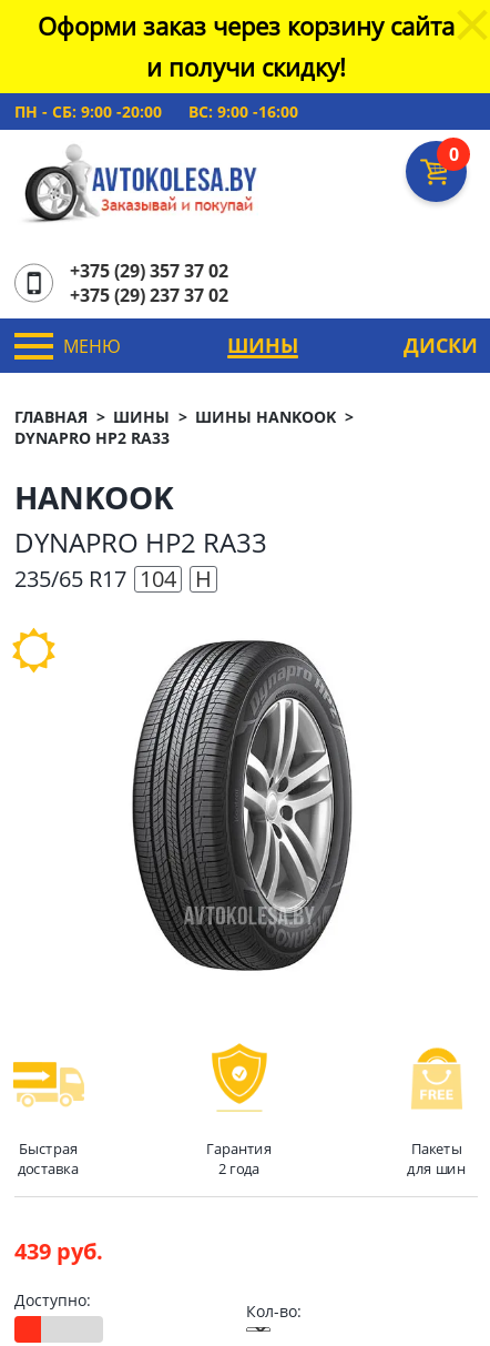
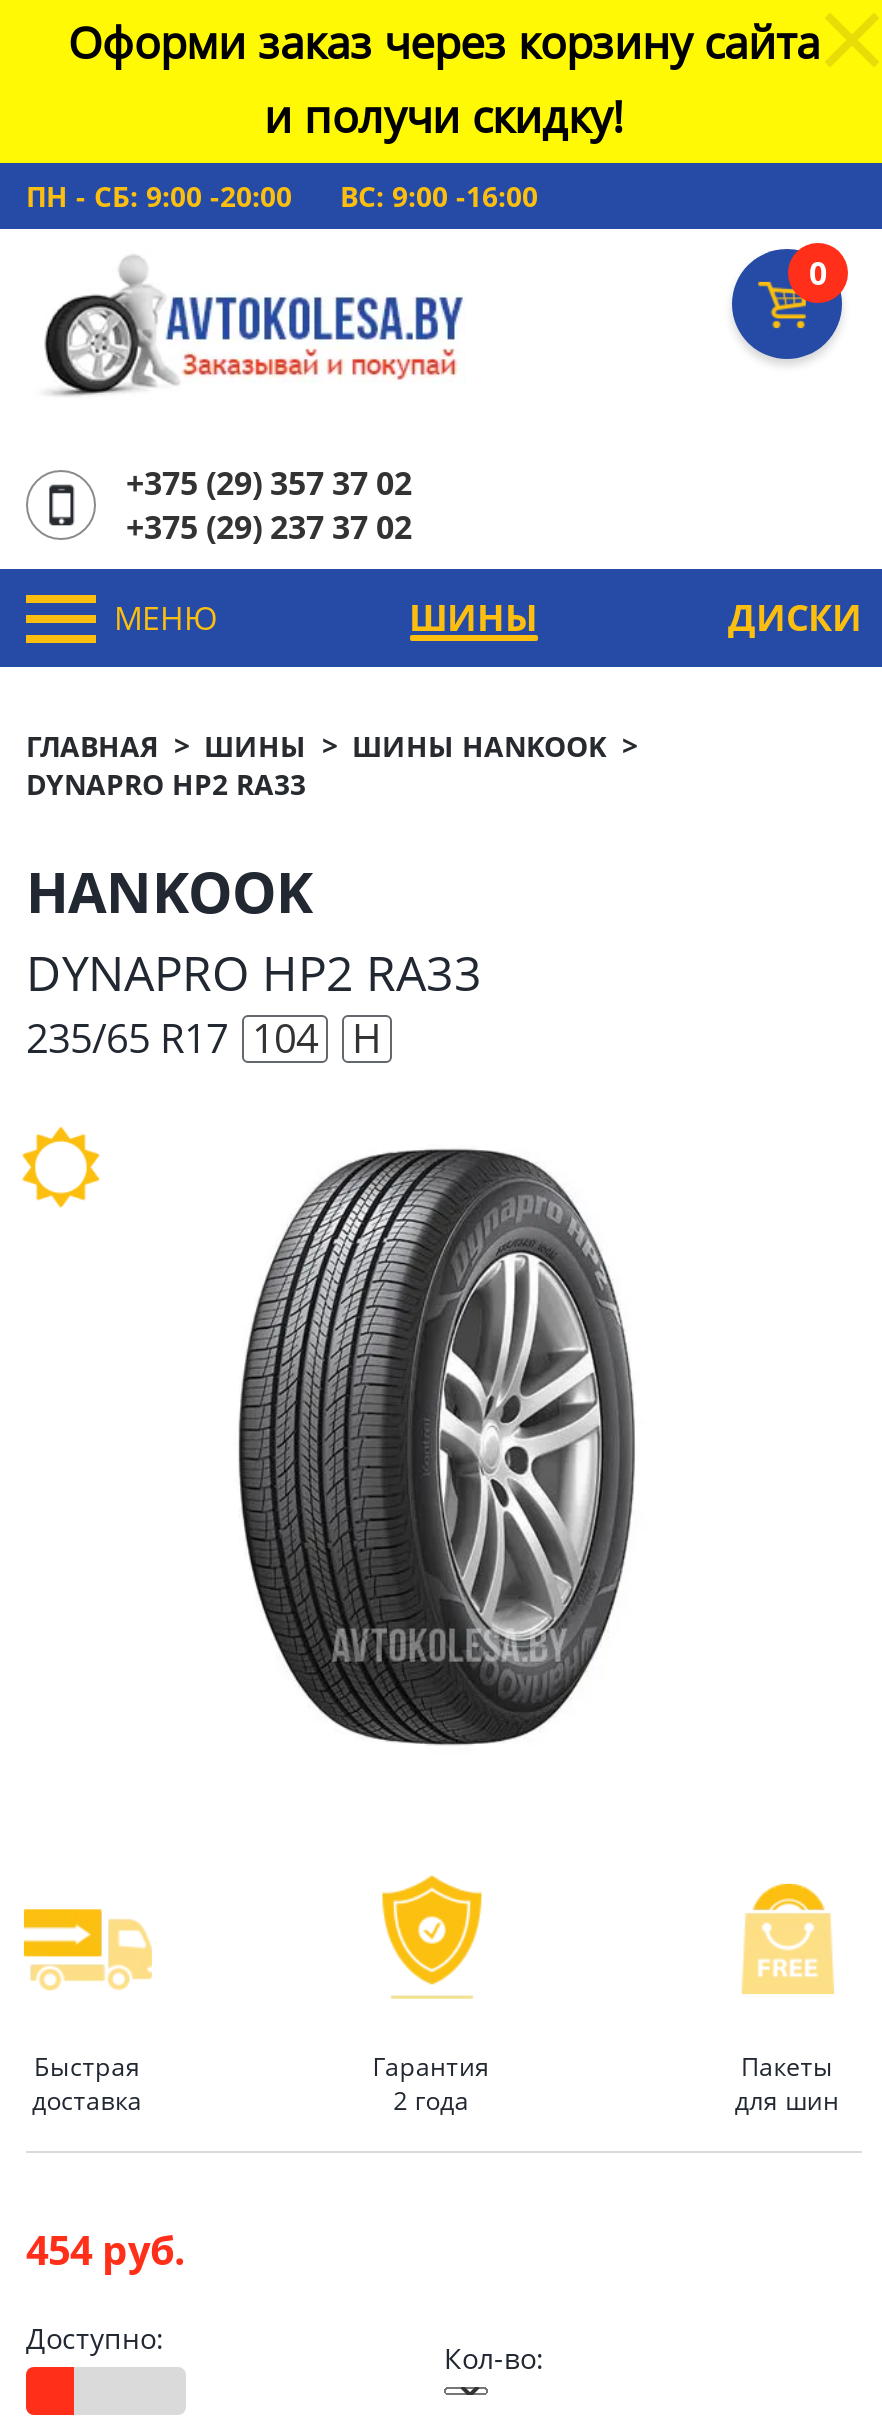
- 439 руб.
+ 454 руб.
